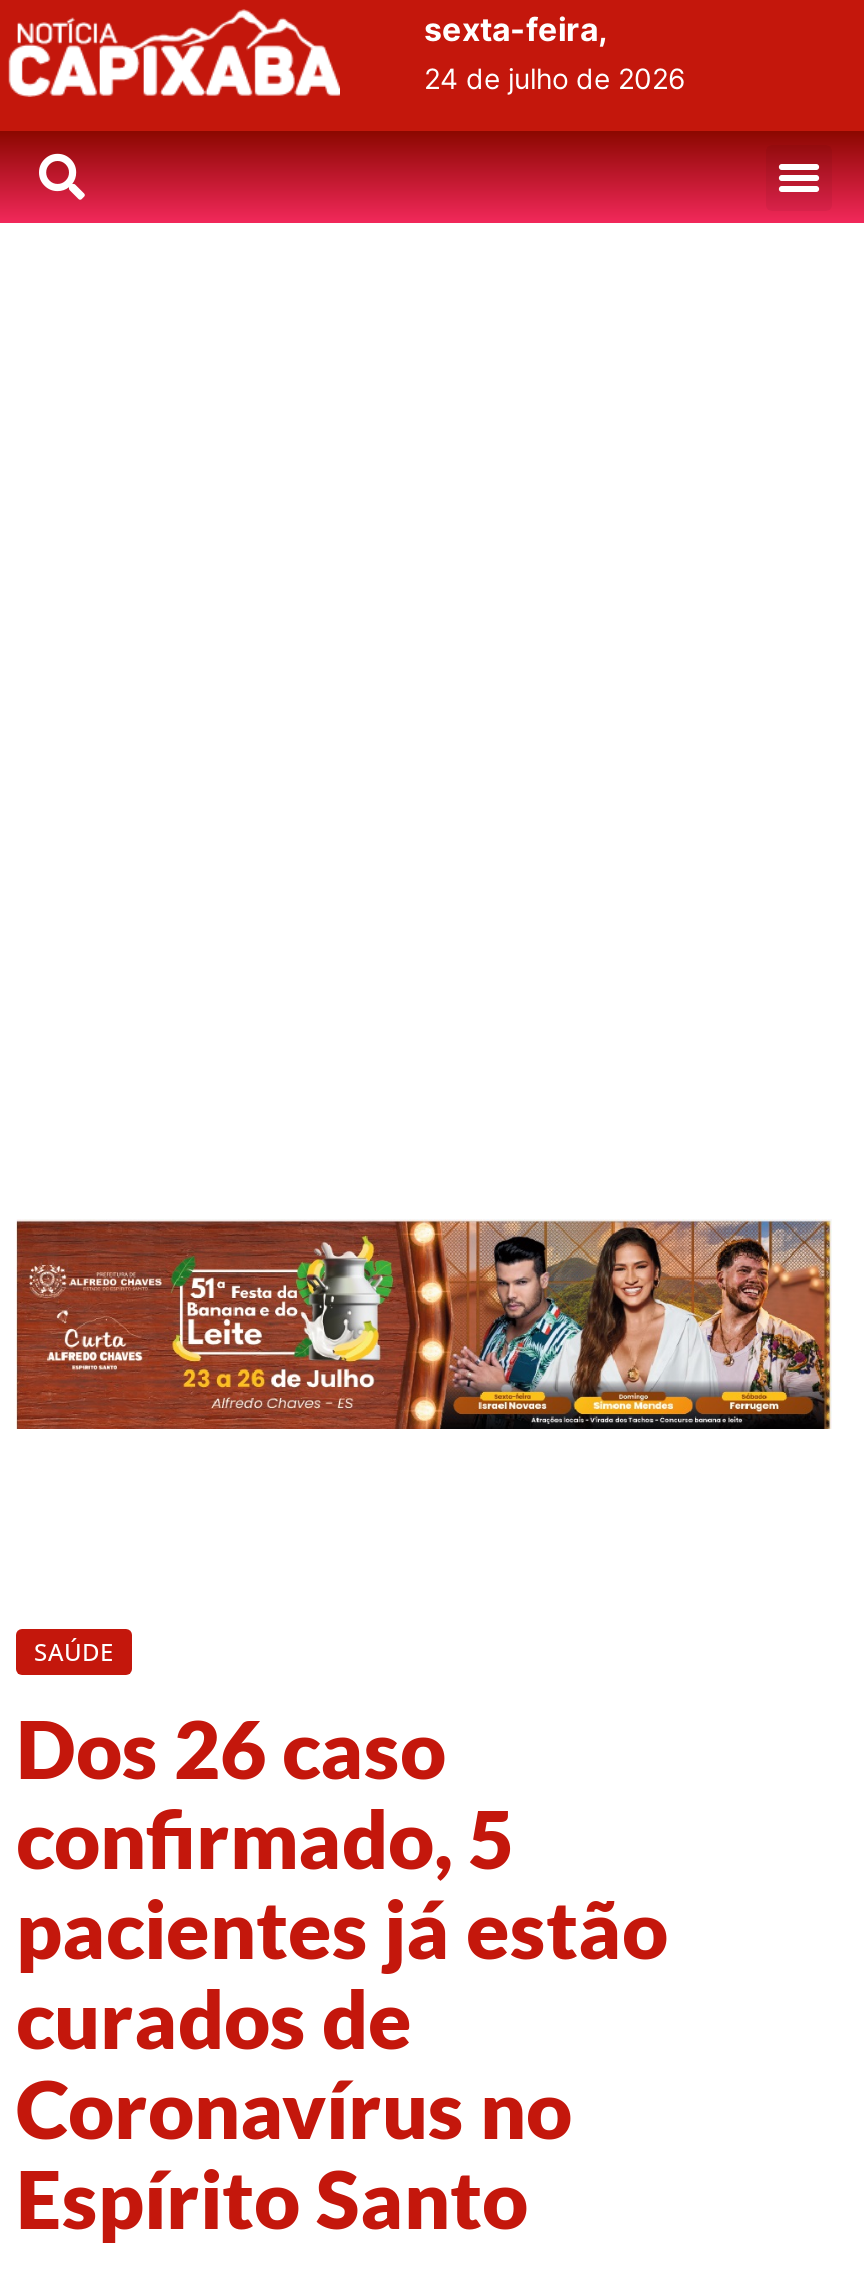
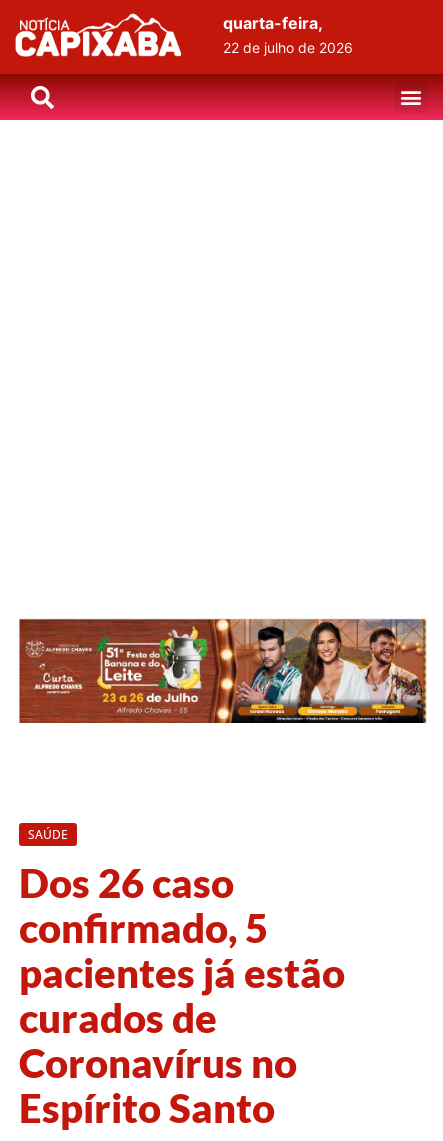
- sexta-feira,
- 24 de julho de 2026
+ quarta-feira,
+ 22 de julho de 2026
